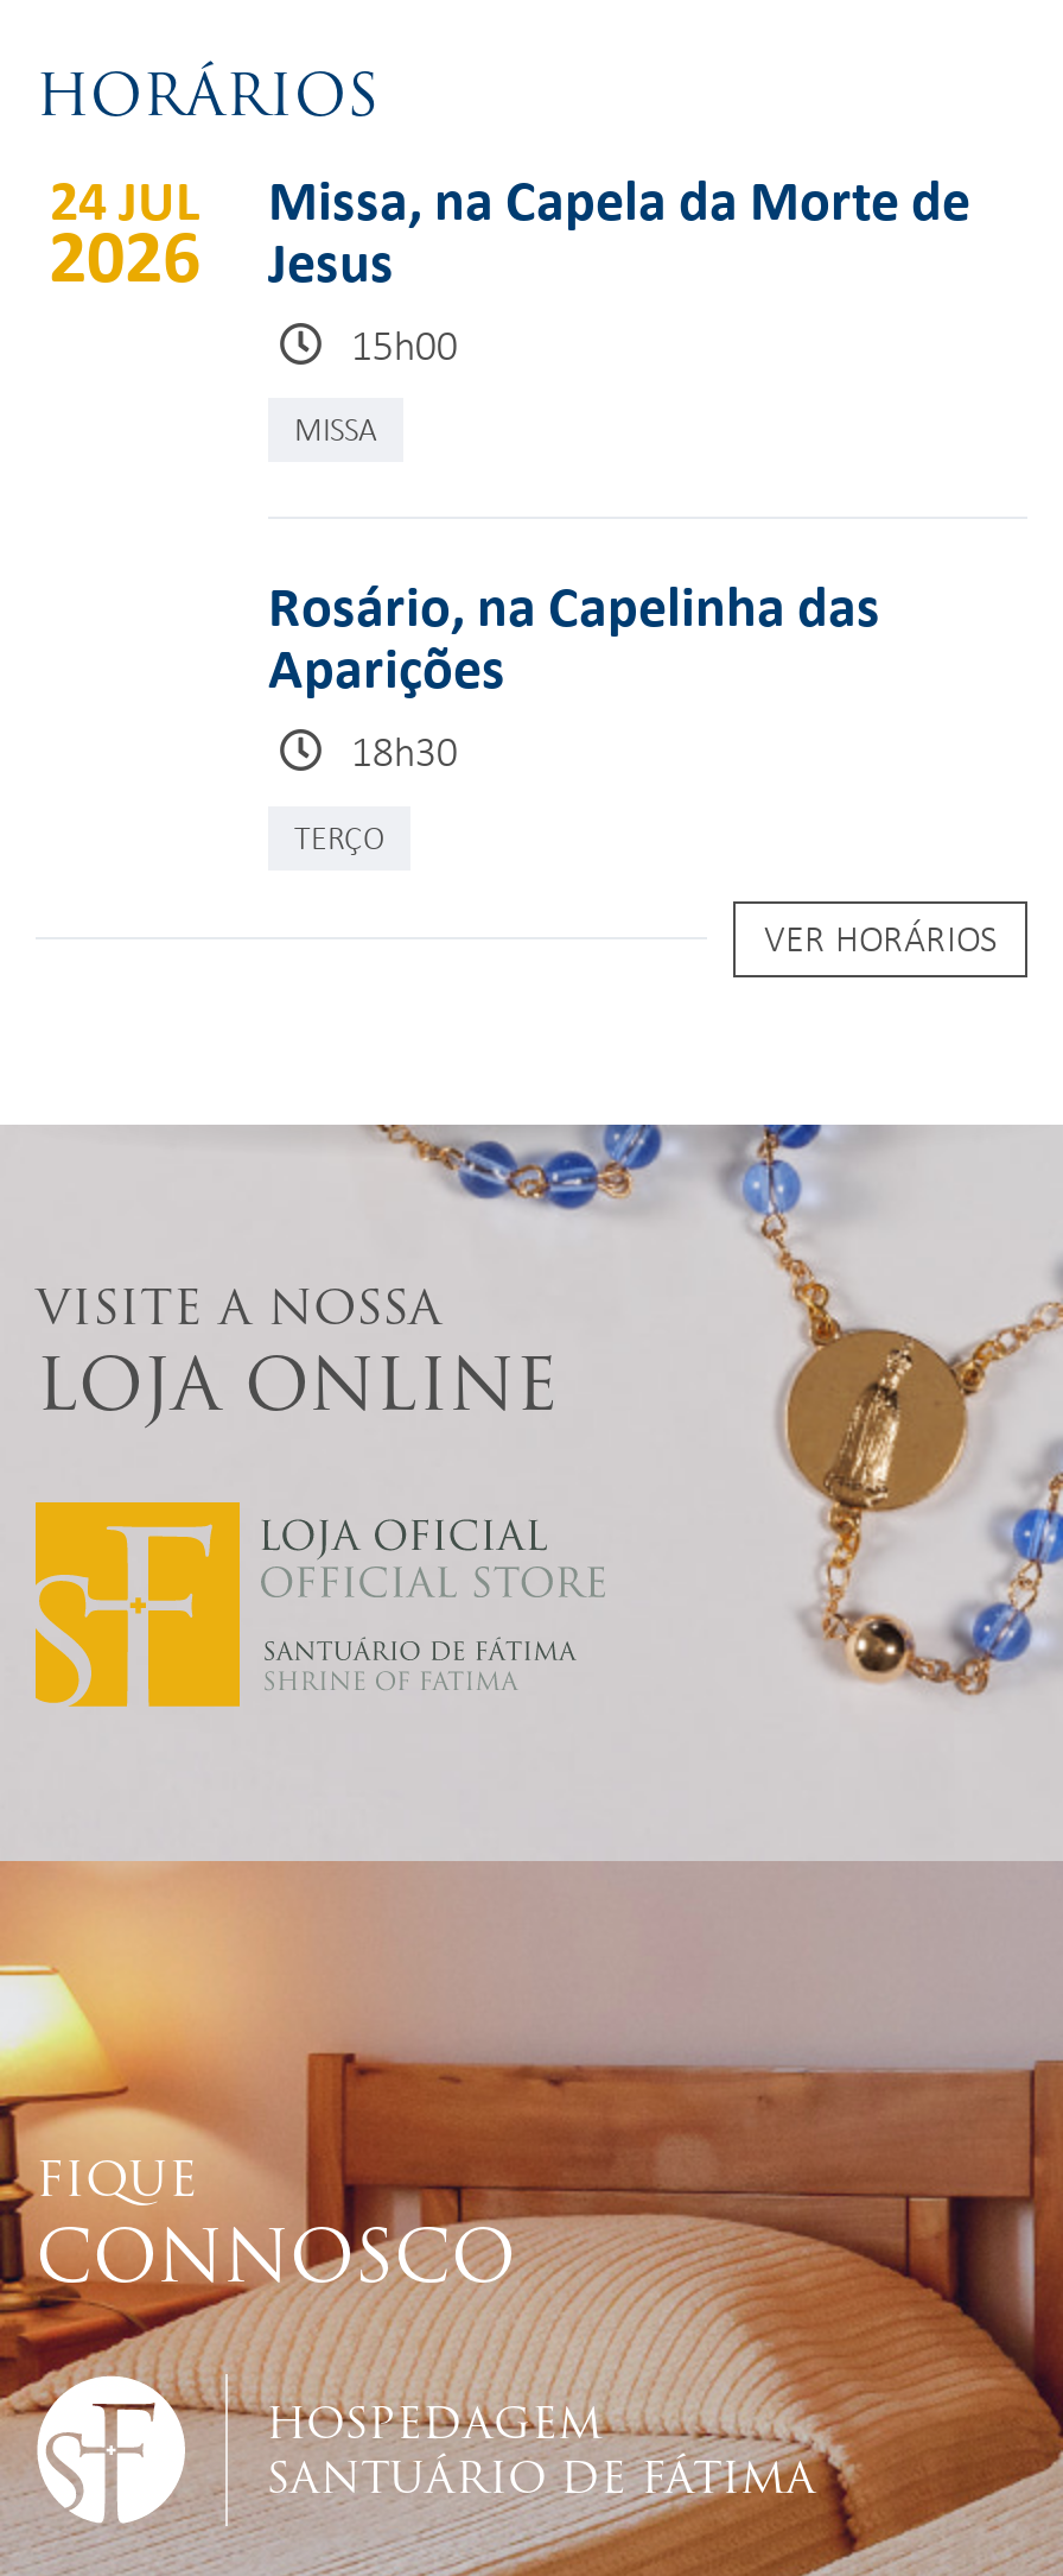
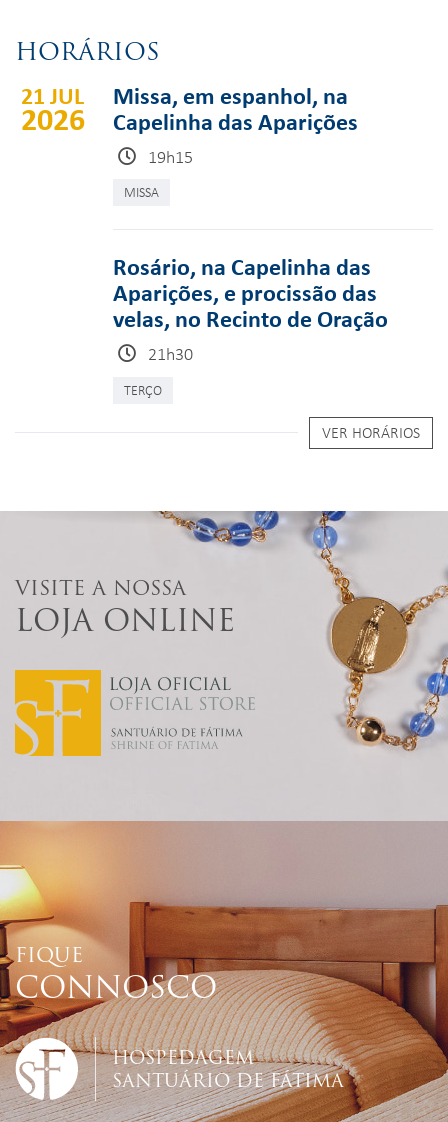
- 24 JUL
+ 21 JUL

- Missa, na Capela da Morte de
- Jesus
- 15h00
+ Missa, em espanhol, na
+ Capelinha das Aparições
+ 19h15

- Aparições
- 18h30
+ Aparições, e procissão das
+ velas, no Recinto de Oração
+ 21h30
